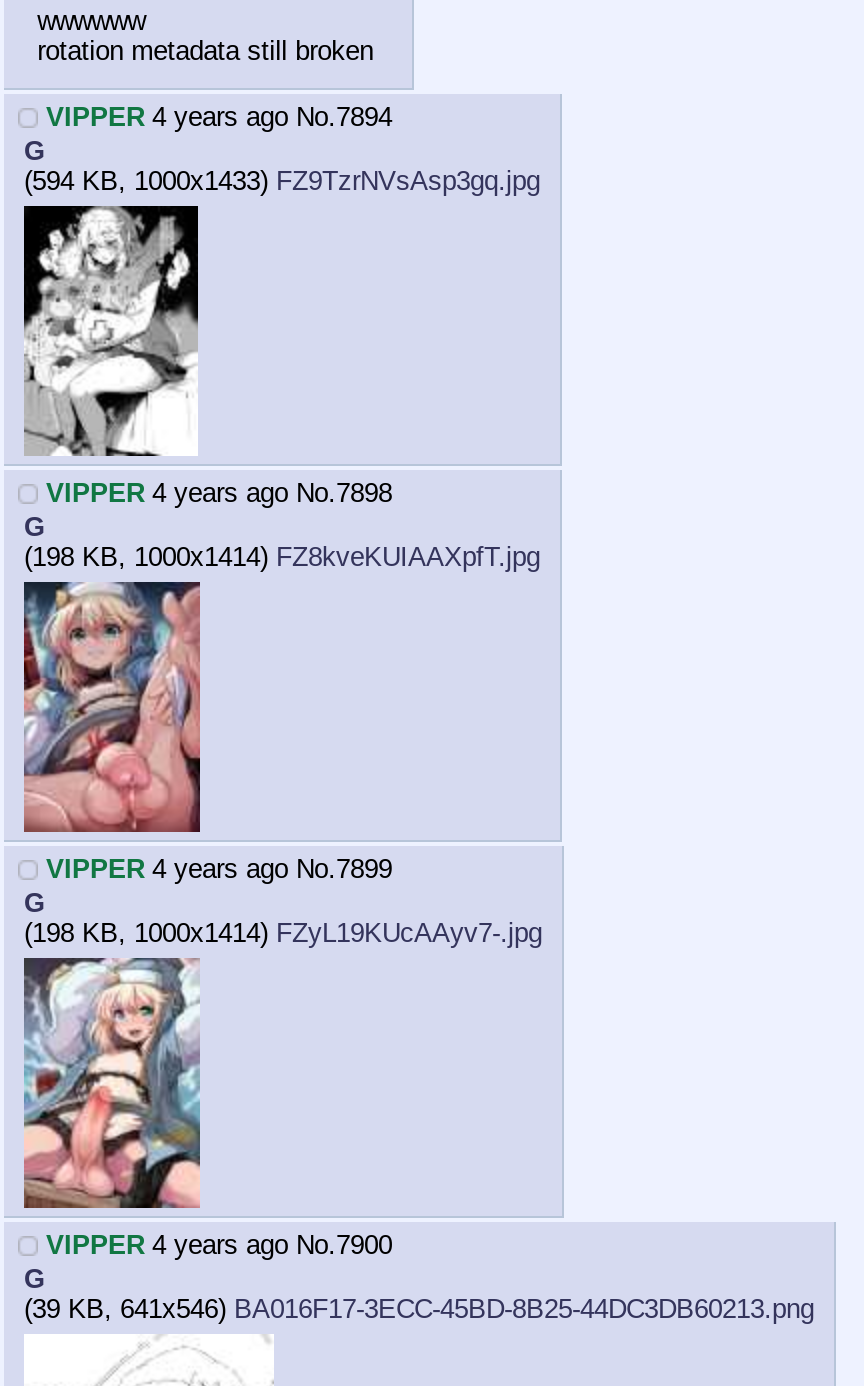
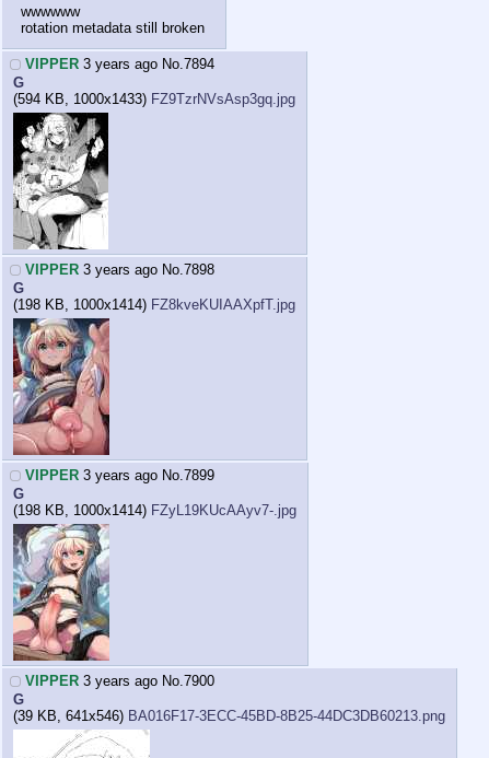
- VIPPER 4 years ago No.7894
+ VIPPER 3 years ago No.7894

- VIPPER 4 years ago No.7898
+ VIPPER 3 years ago No.7898

- VIPPER 4 years ago No.7899
+ VIPPER 3 years ago No.7899

- VIPPER 4 years ago No.7900
+ VIPPER 3 years ago No.7900
